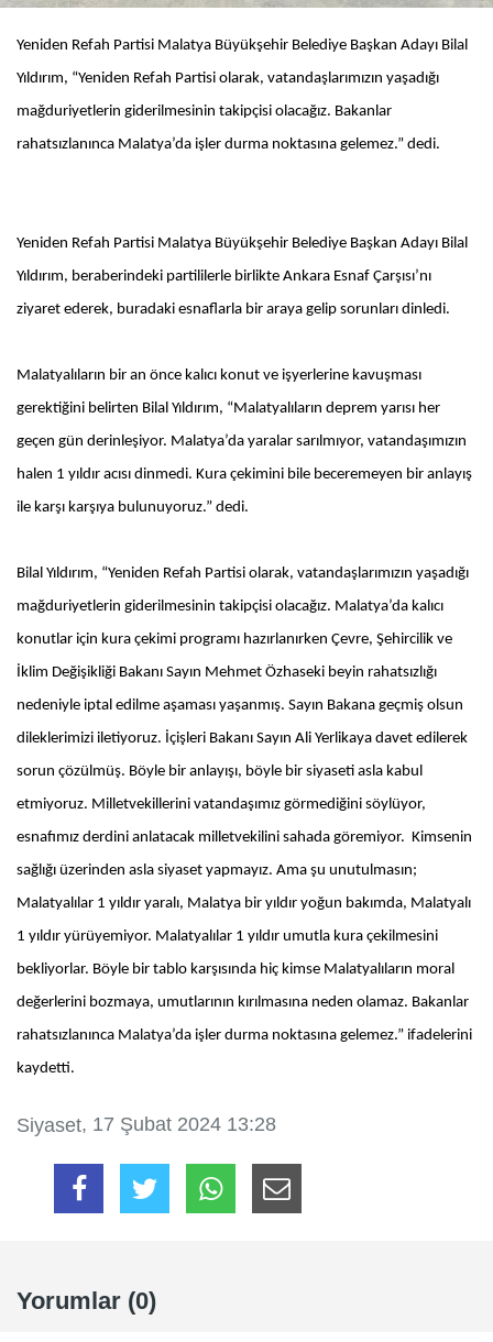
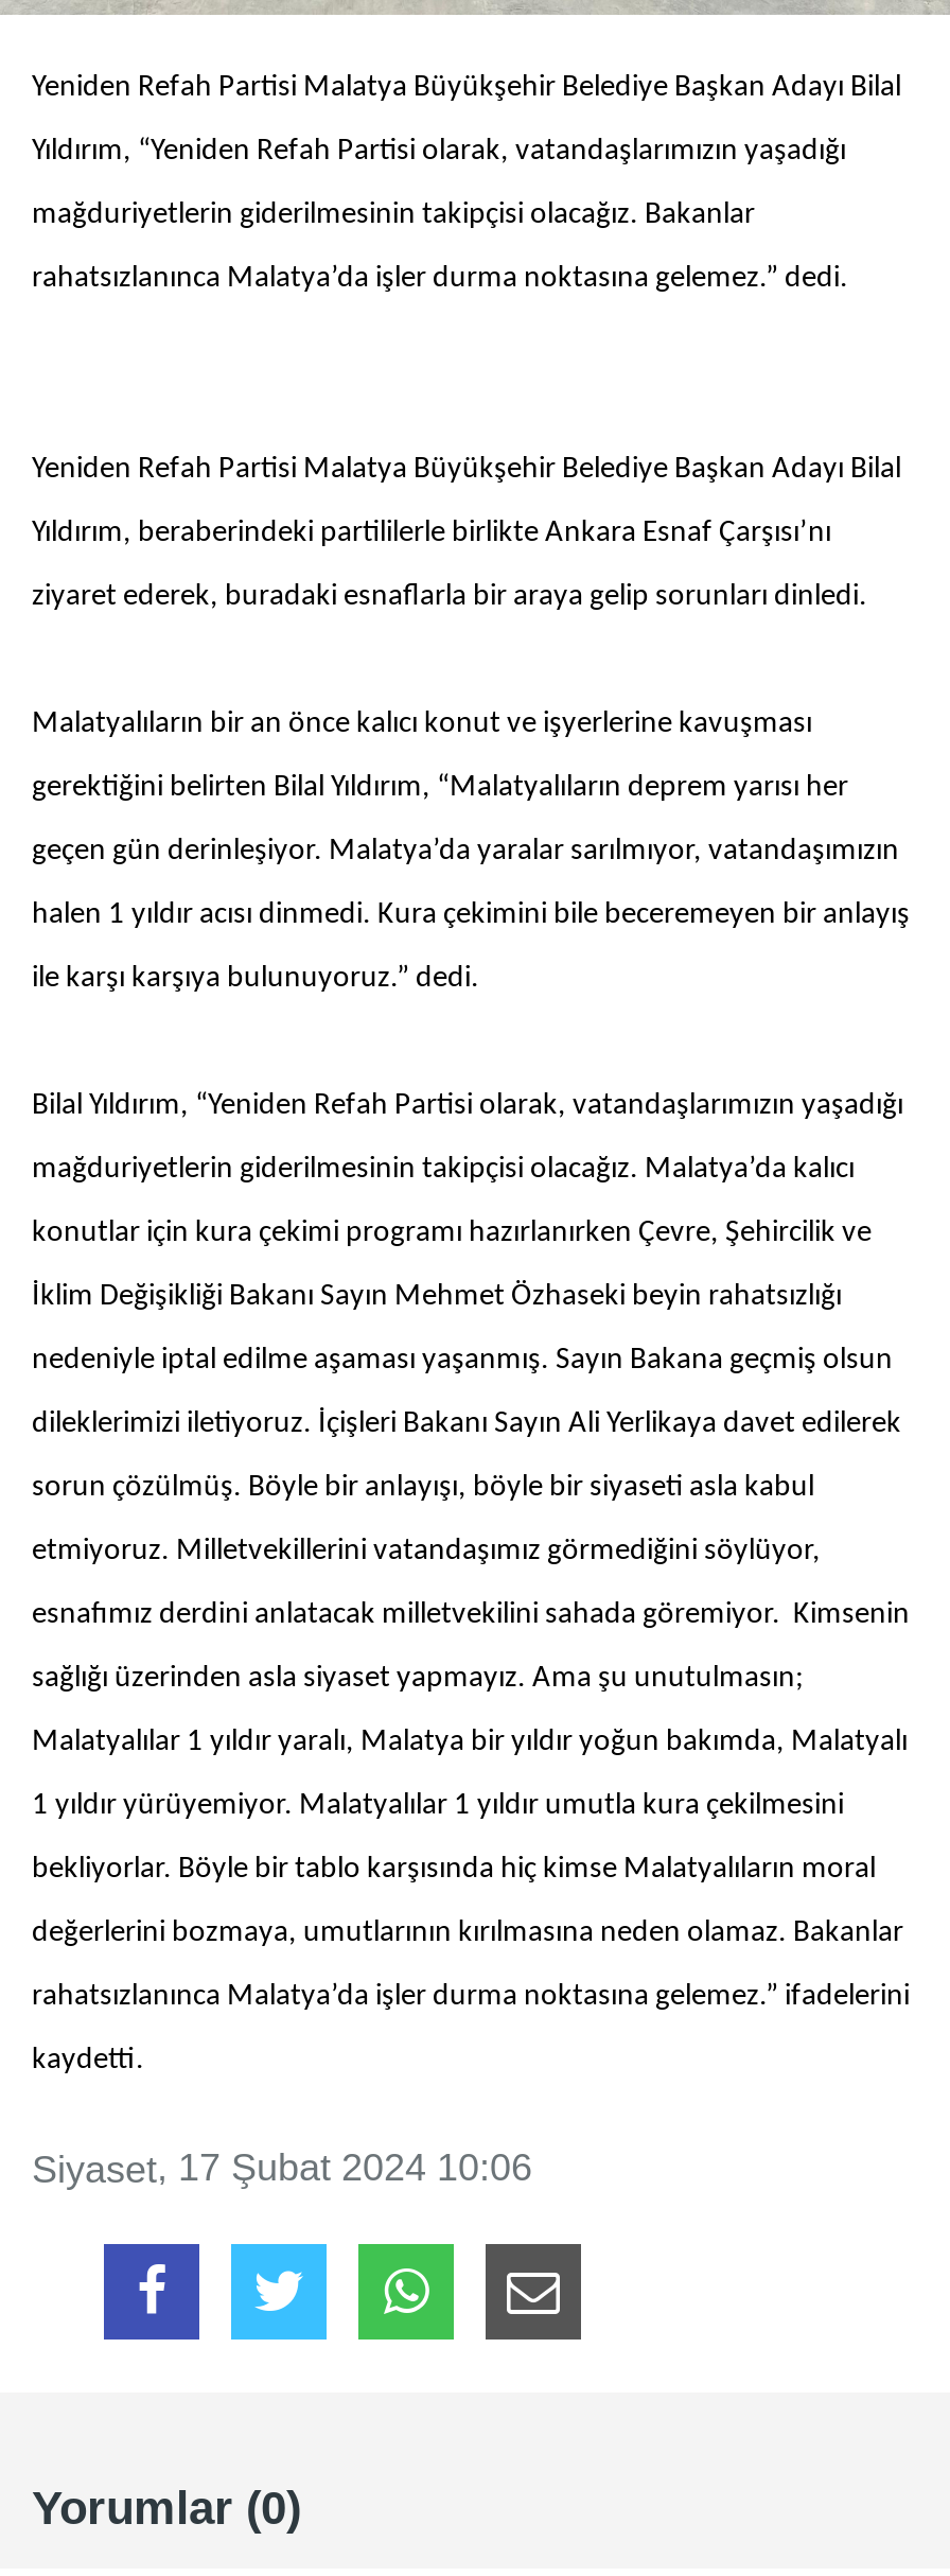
- Siyaset, 17 Şubat 2024 13:28
+ Siyaset, 17 Şubat 2024 10:06
